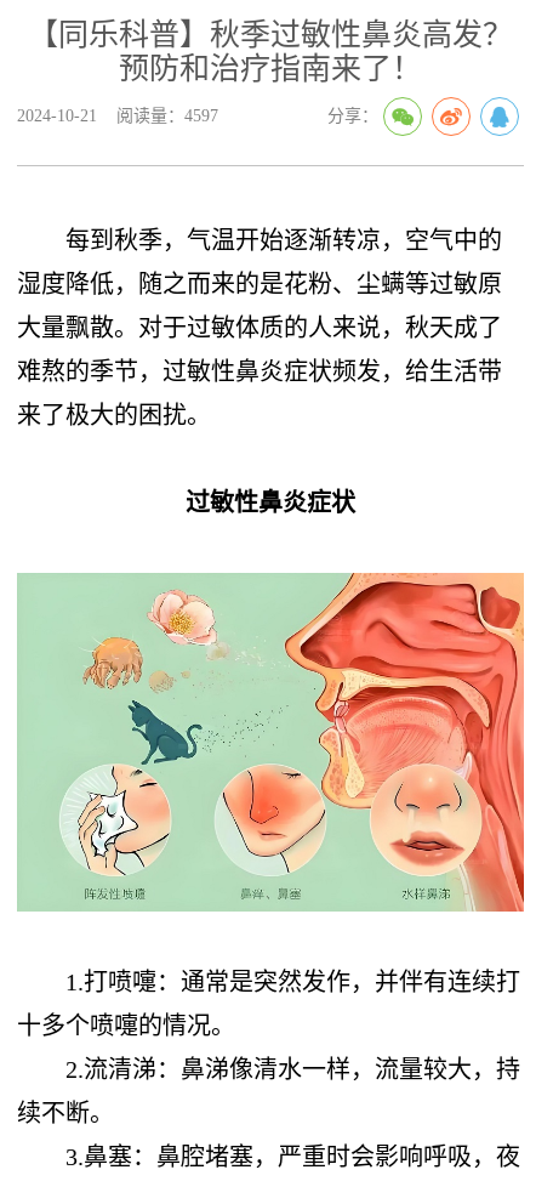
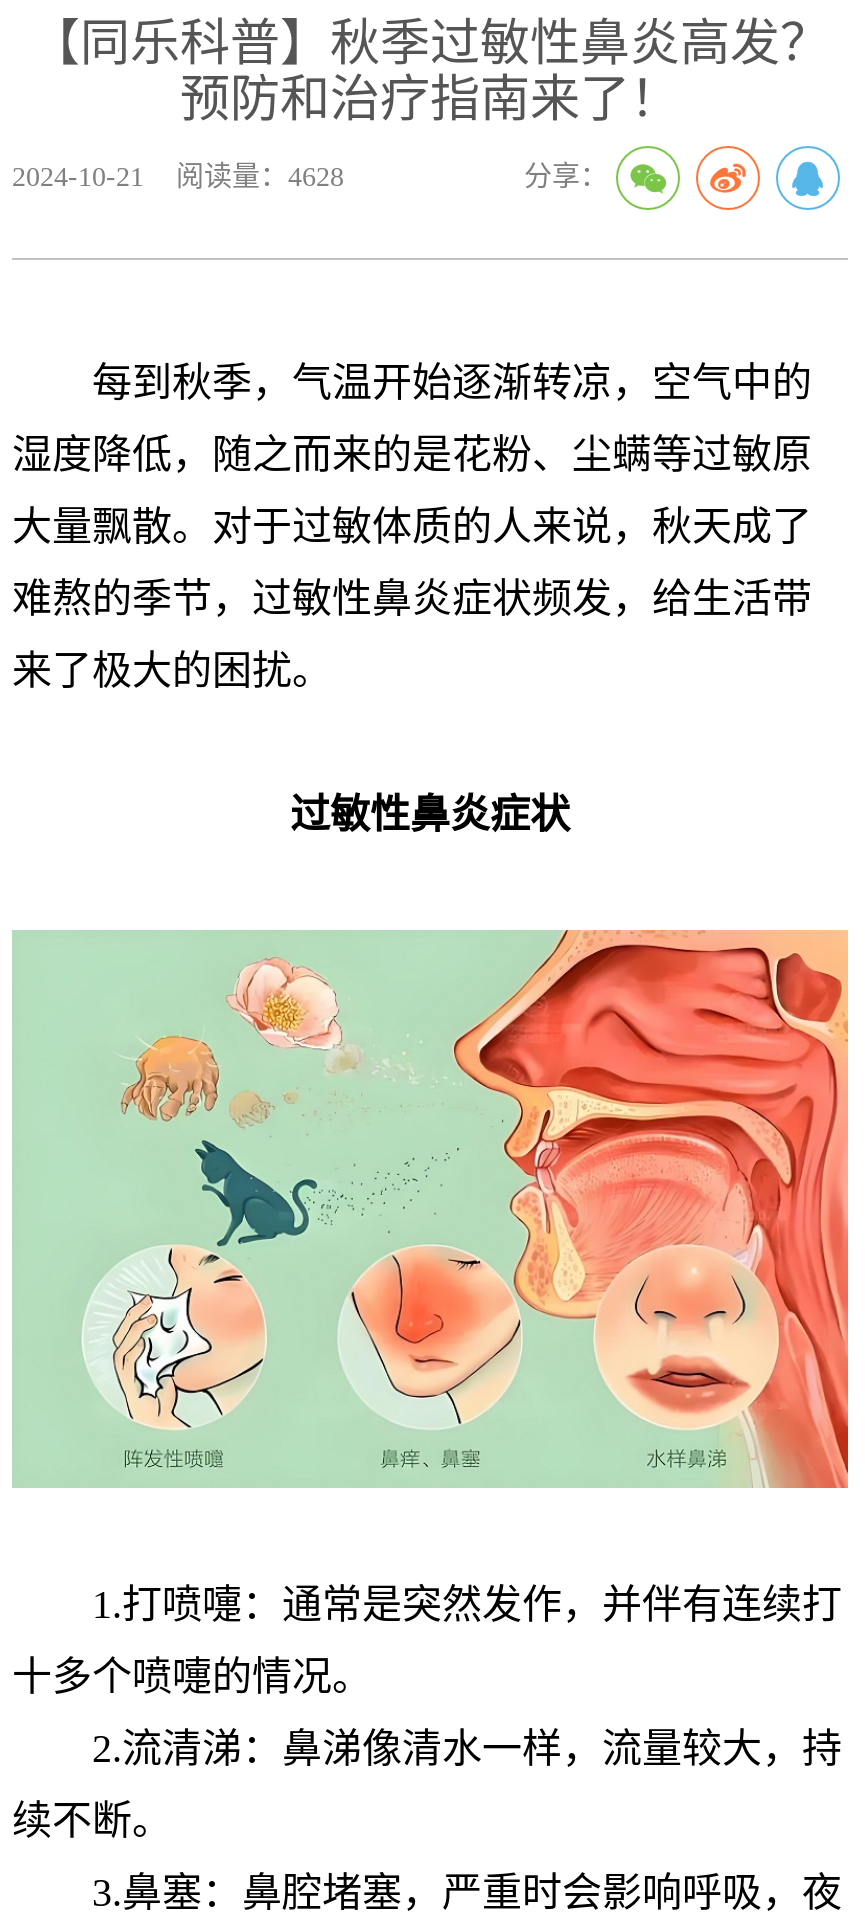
- 2024-10-21 阅读量：4597
+ 2024-10-21 阅读量：4628
